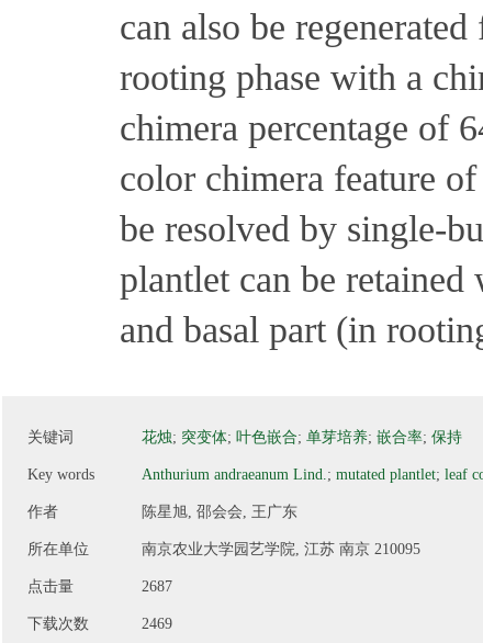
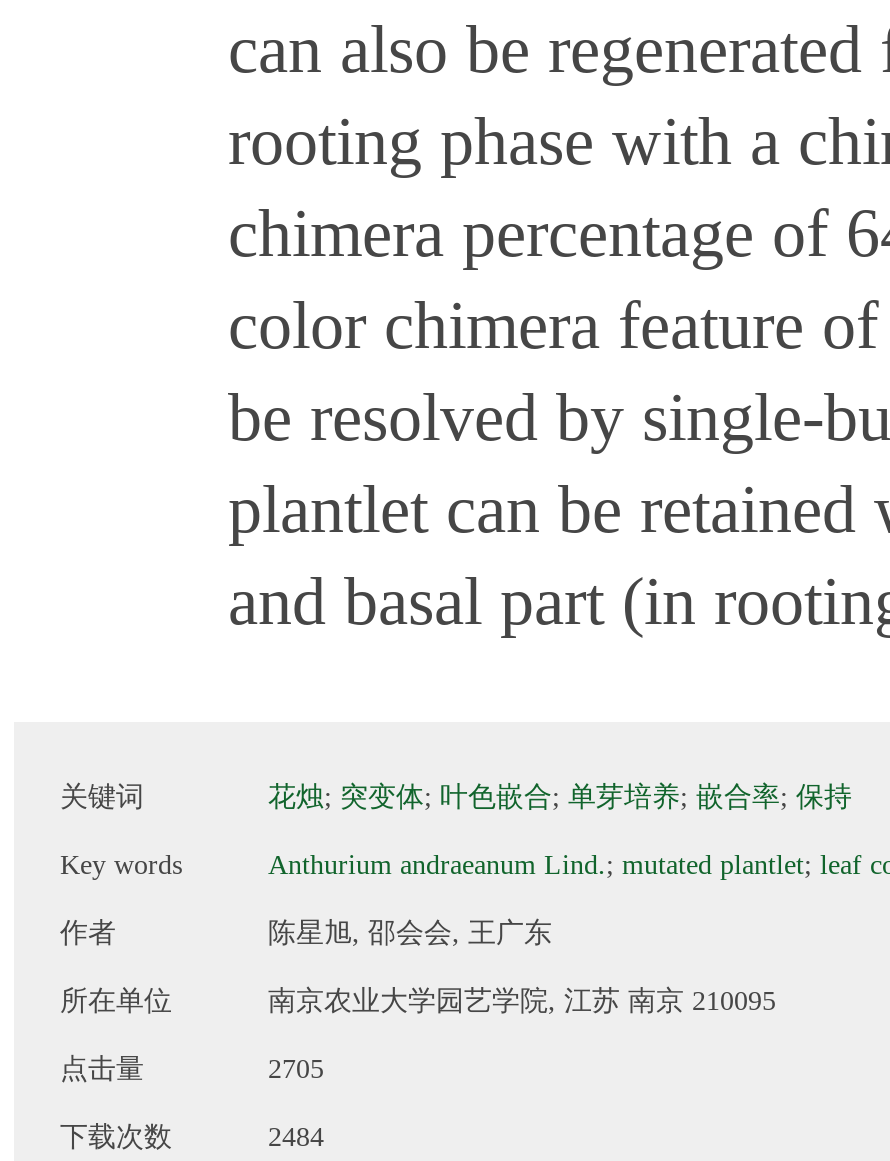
- 2687
+ 2705

- 2469
+ 2484
